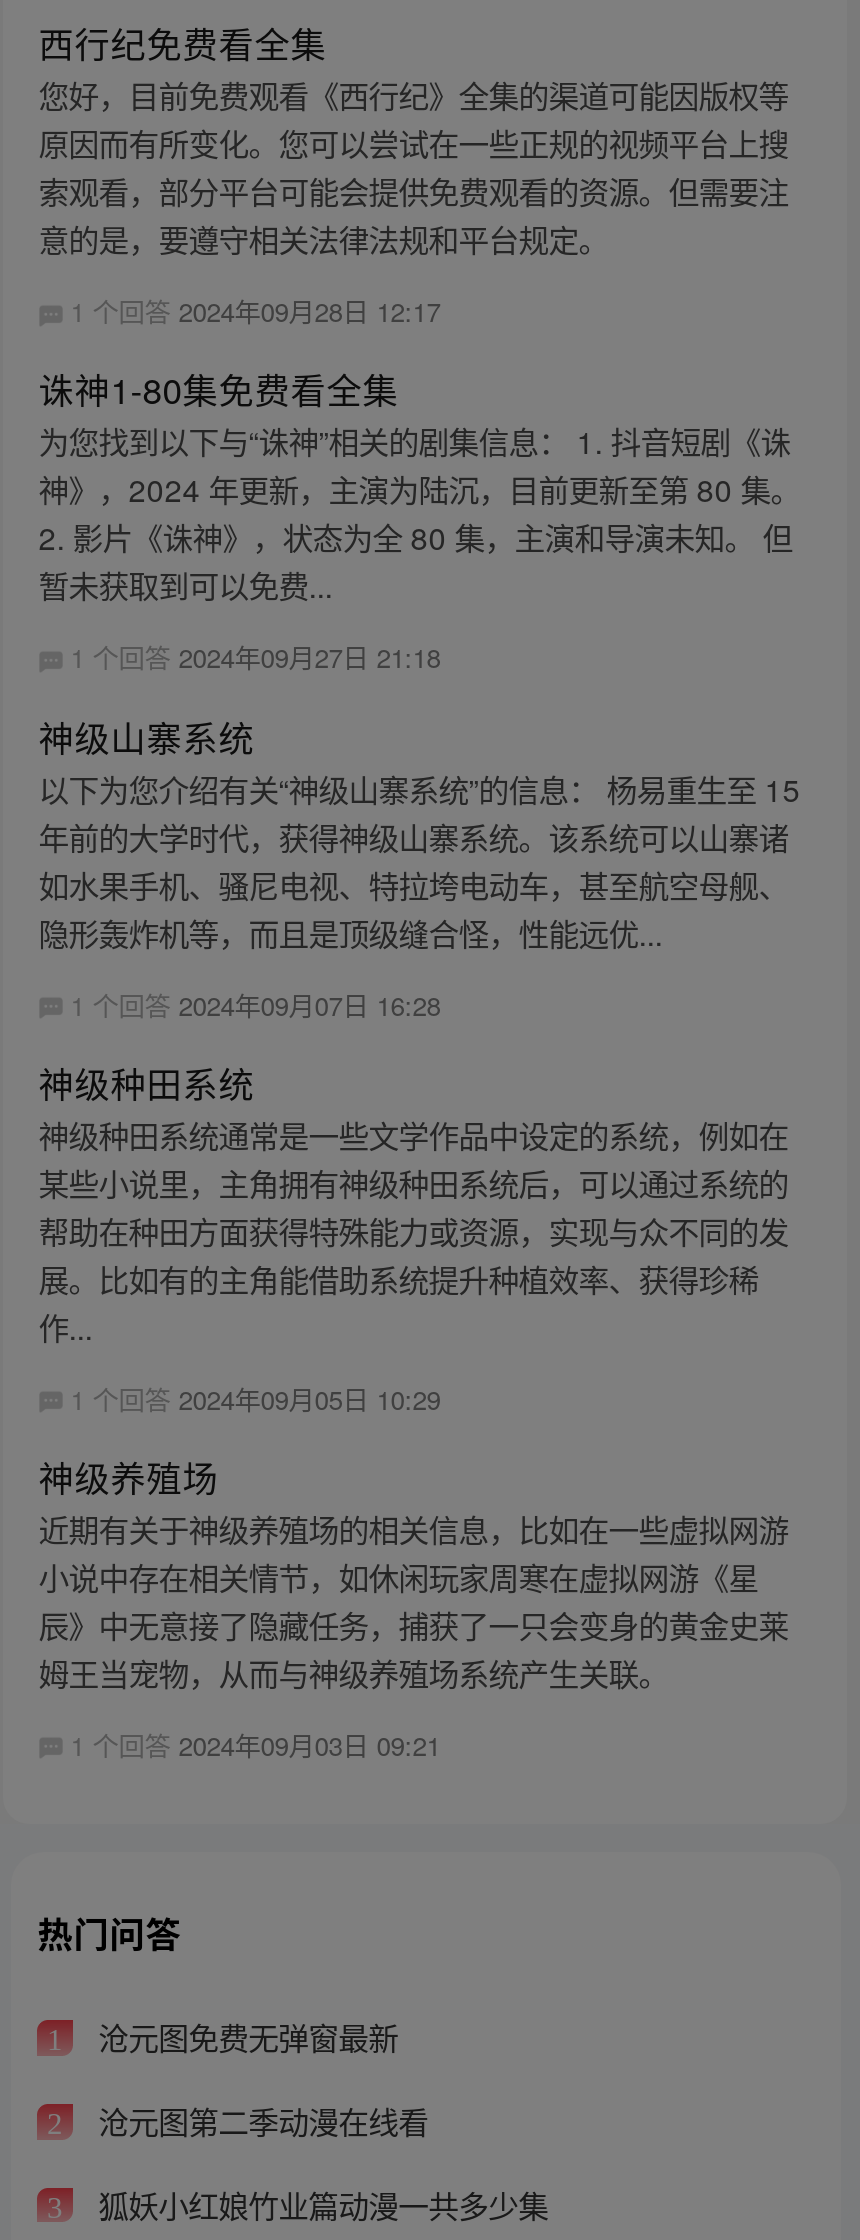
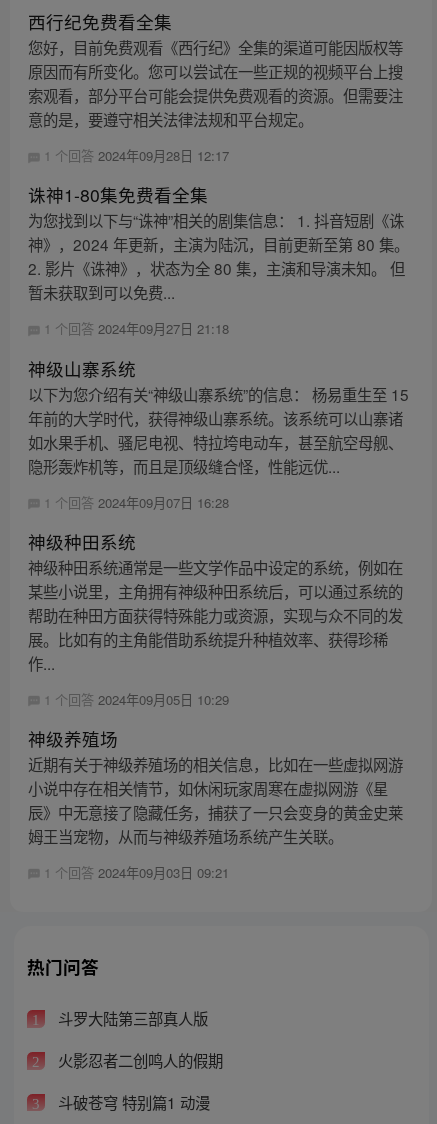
- 沧元图免费无弹窗最新
+ 斗罗大陆第三部真人版

- 沧元图第二季动漫在线看
+ 火影忍者二创鸣人的假期

- 狐妖小红娘竹业篇动漫一共多少集
+ 斗破苍穹 特别篇1 动漫
